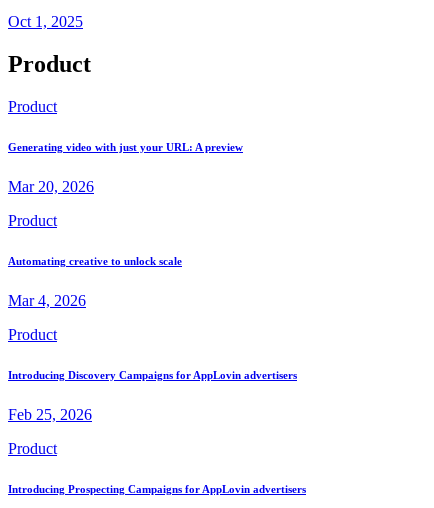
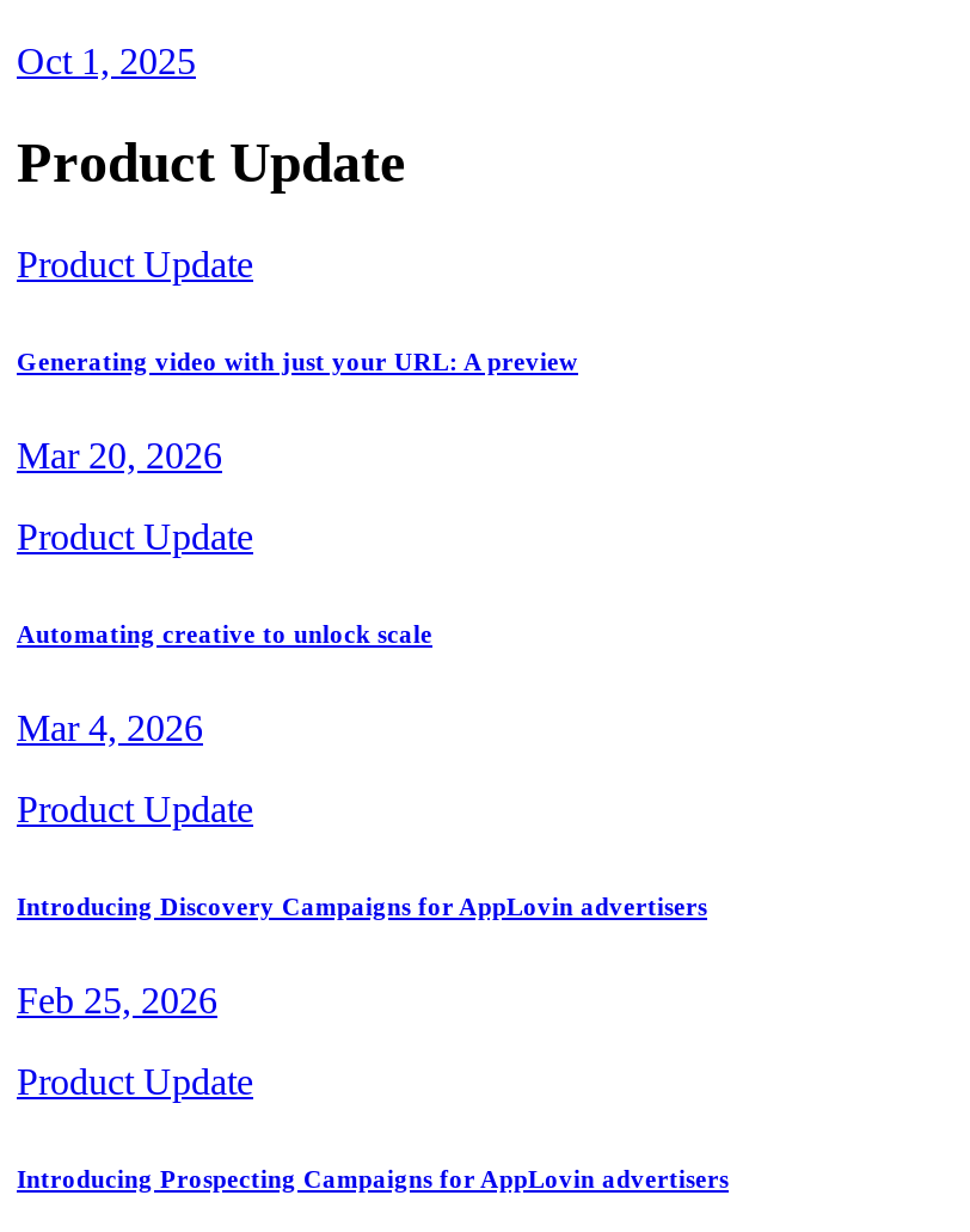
- Product
+ Product Update

- Product
+ Product Update

- Product
+ Product Update

- Product
+ Product Update

- Product
+ Product Update
